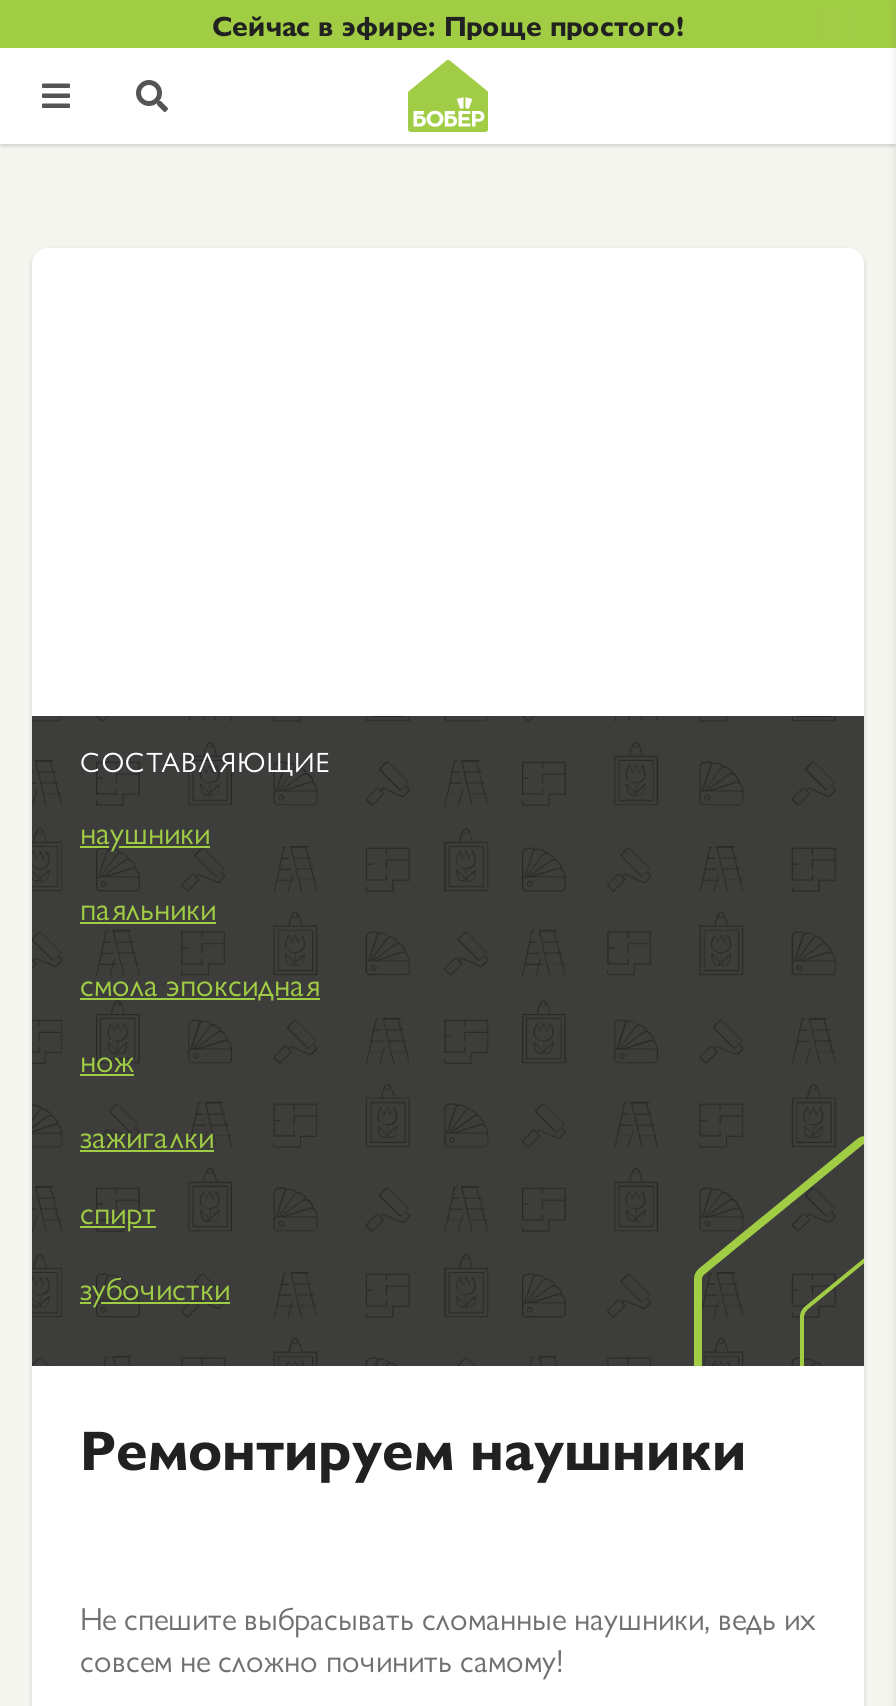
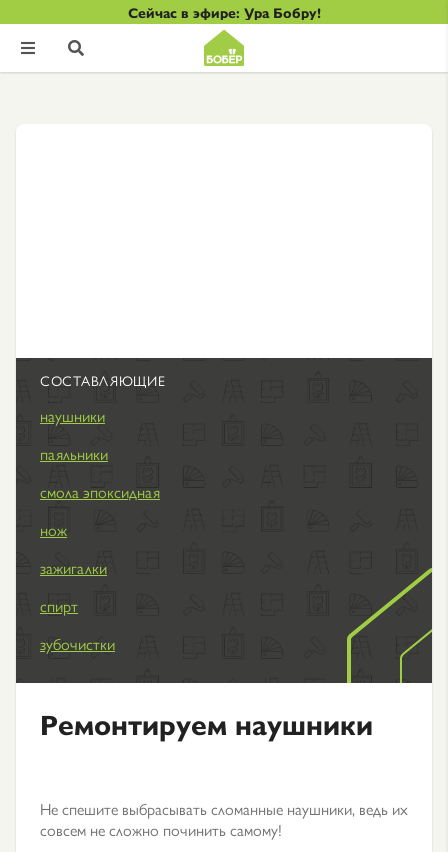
- Сейчас в эфире: Проще простого!
+ Сейчас в эфире: Ура Бобру!
